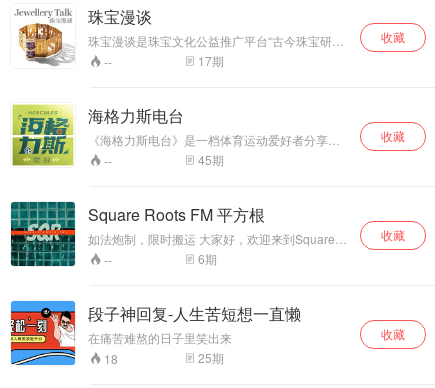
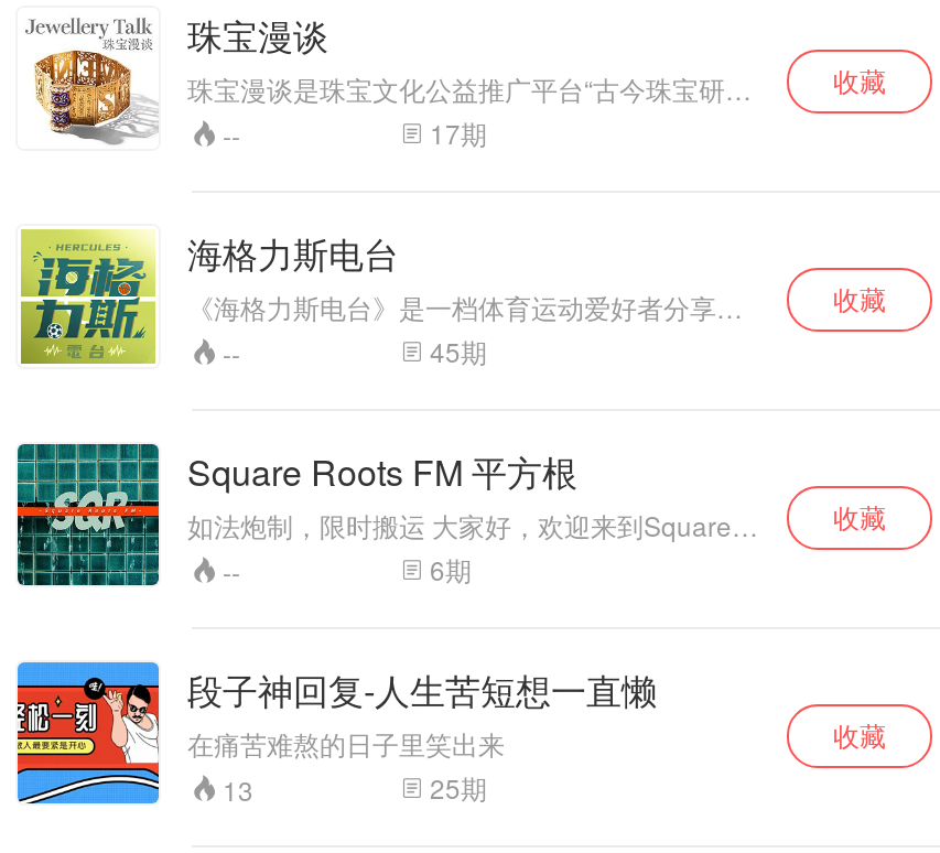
- 18
+ 13
